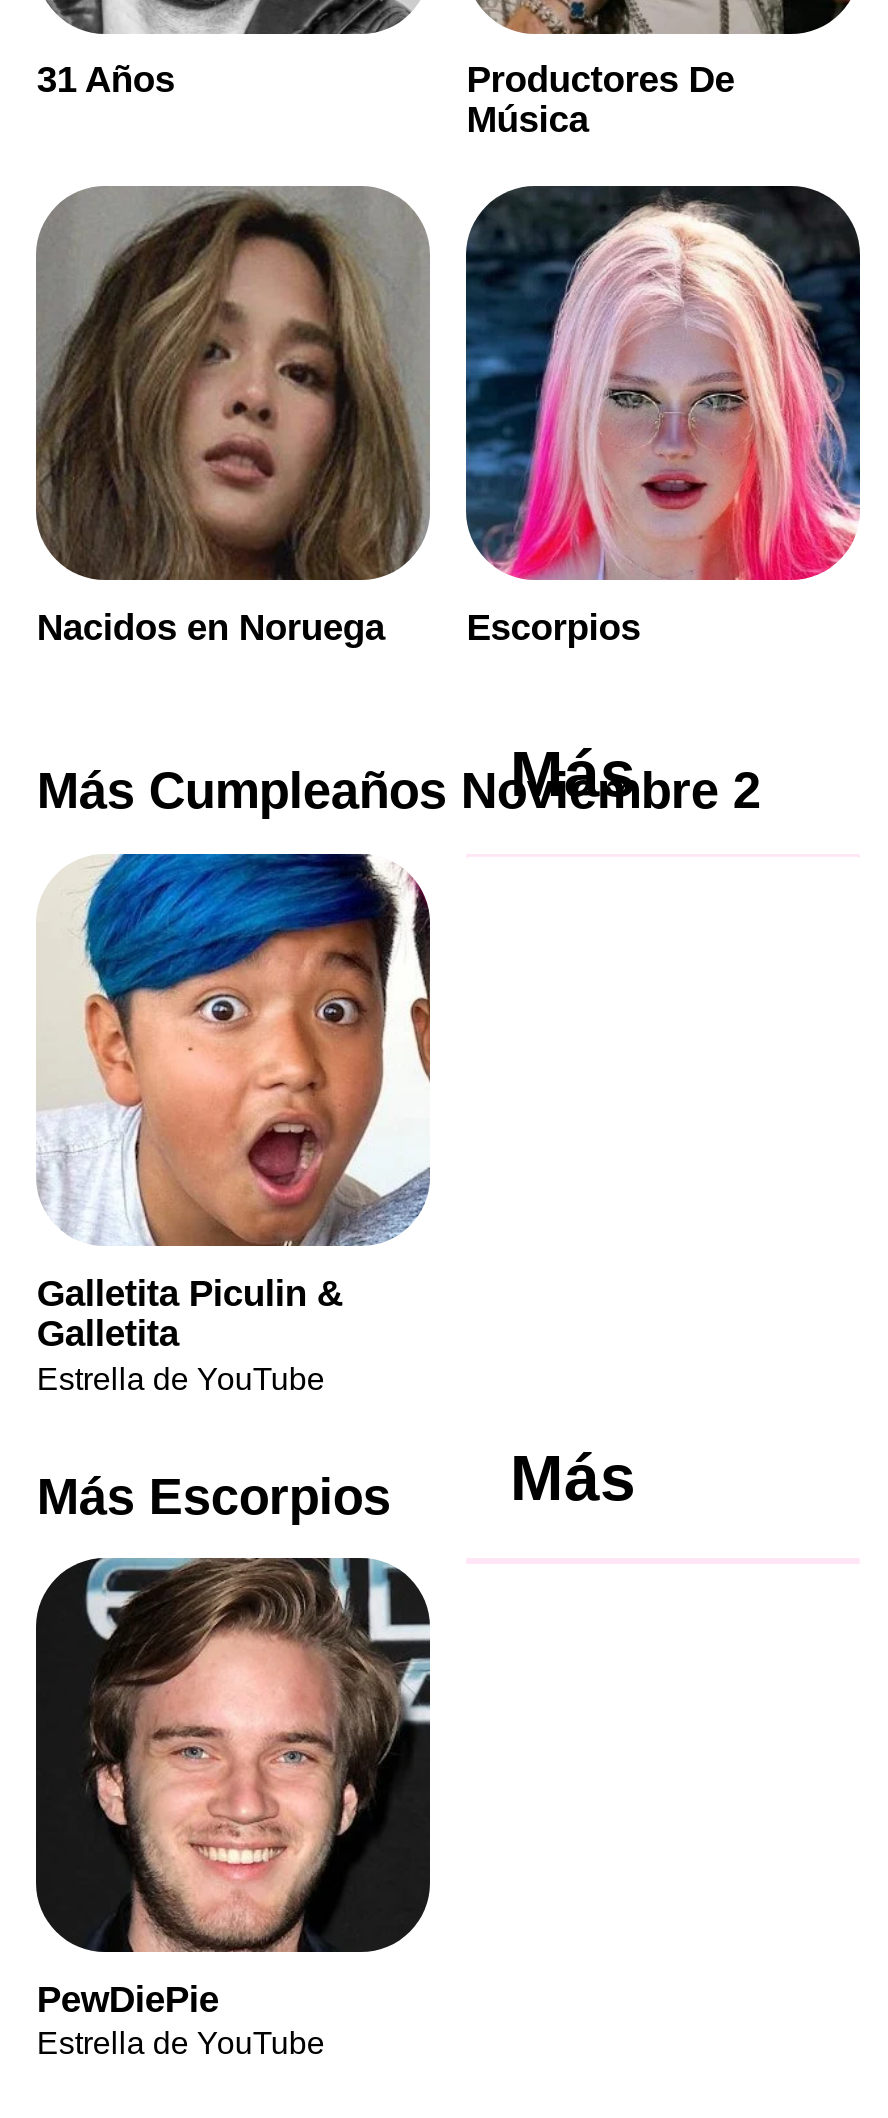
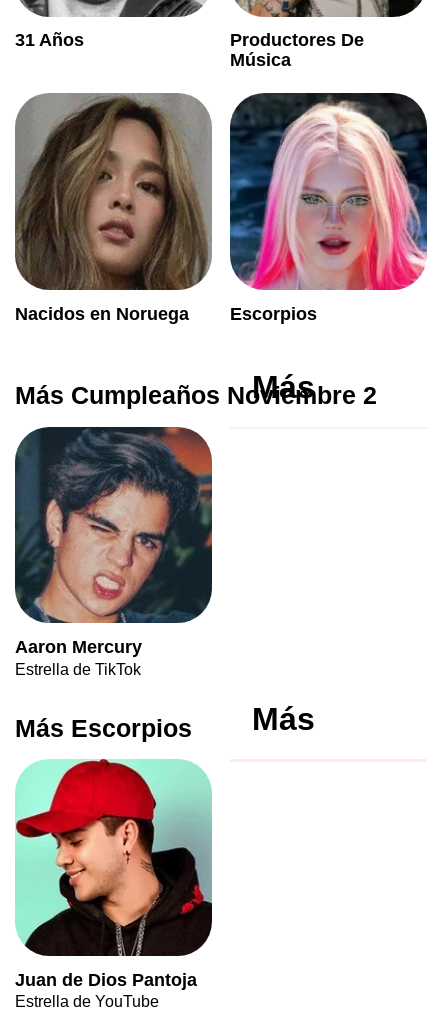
- [image]
- Galletita Piculin &
- Galletita
- Estrella de YouTube
+ [image]
+ Aaron Mercury
+ Estrella de TikTok

- [image]
- PewDiePie
+ [image]
+ Juan de Dios Pantoja
